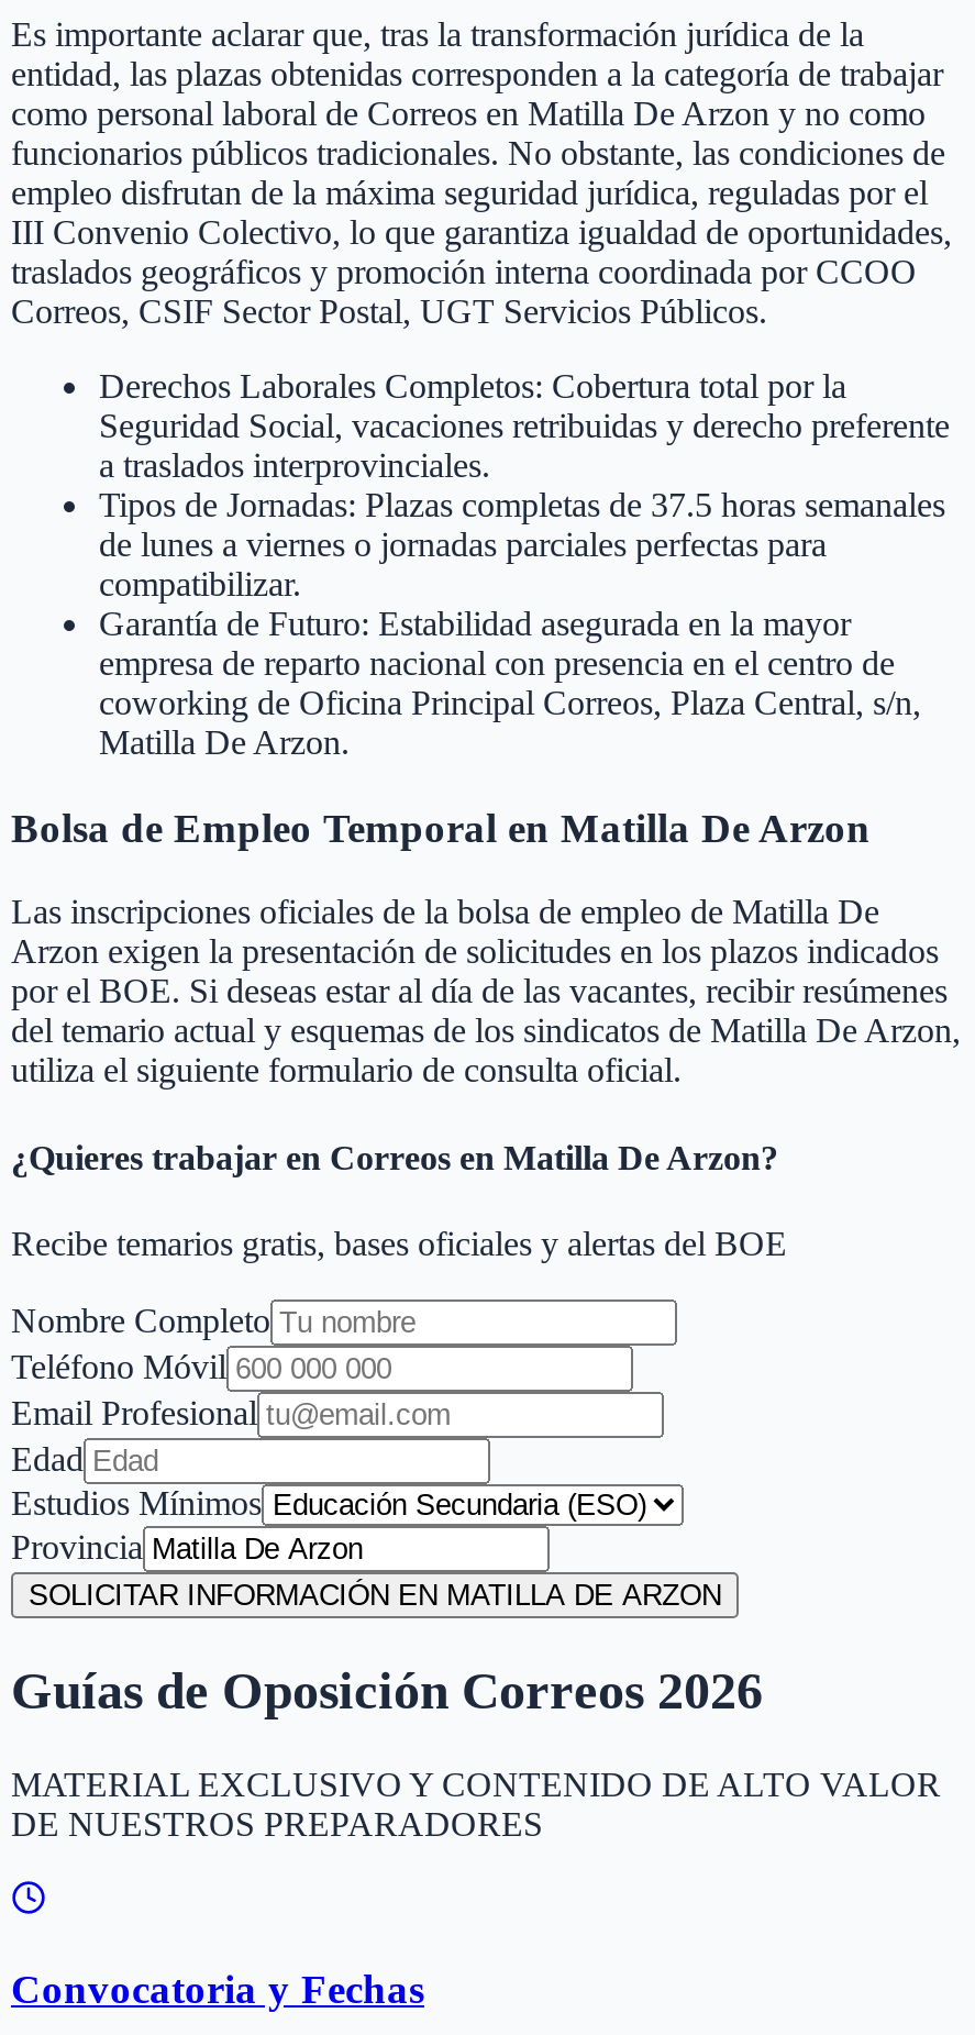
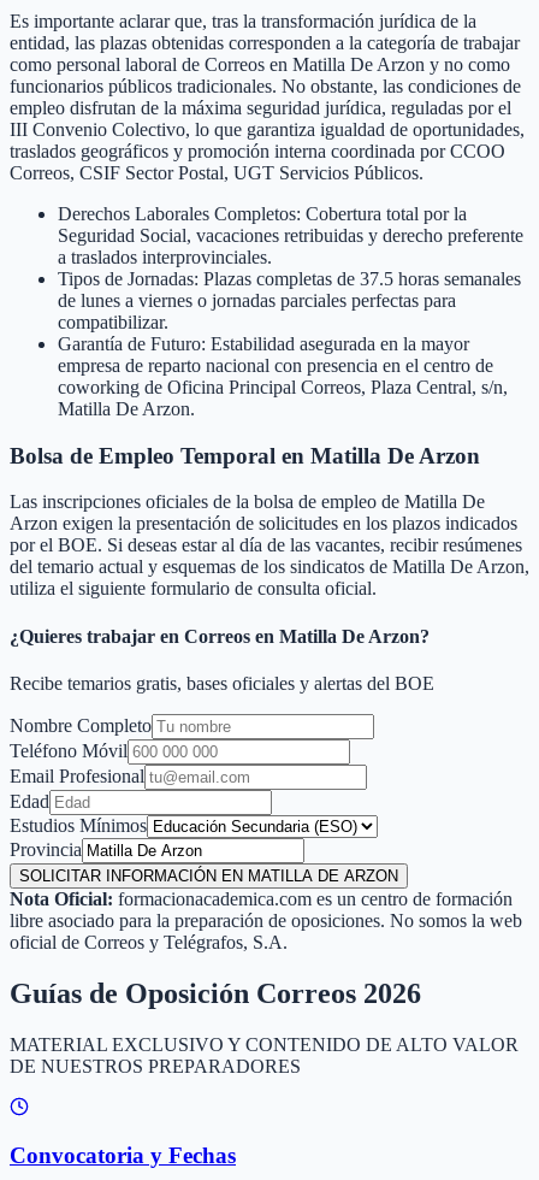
+ Nota Oficial:formacionacademica.com es un centro de formación
+ libre asociado para la preparación de oposiciones. No somos la web
+ oficial de Correos y Telégrafos, S.A.
